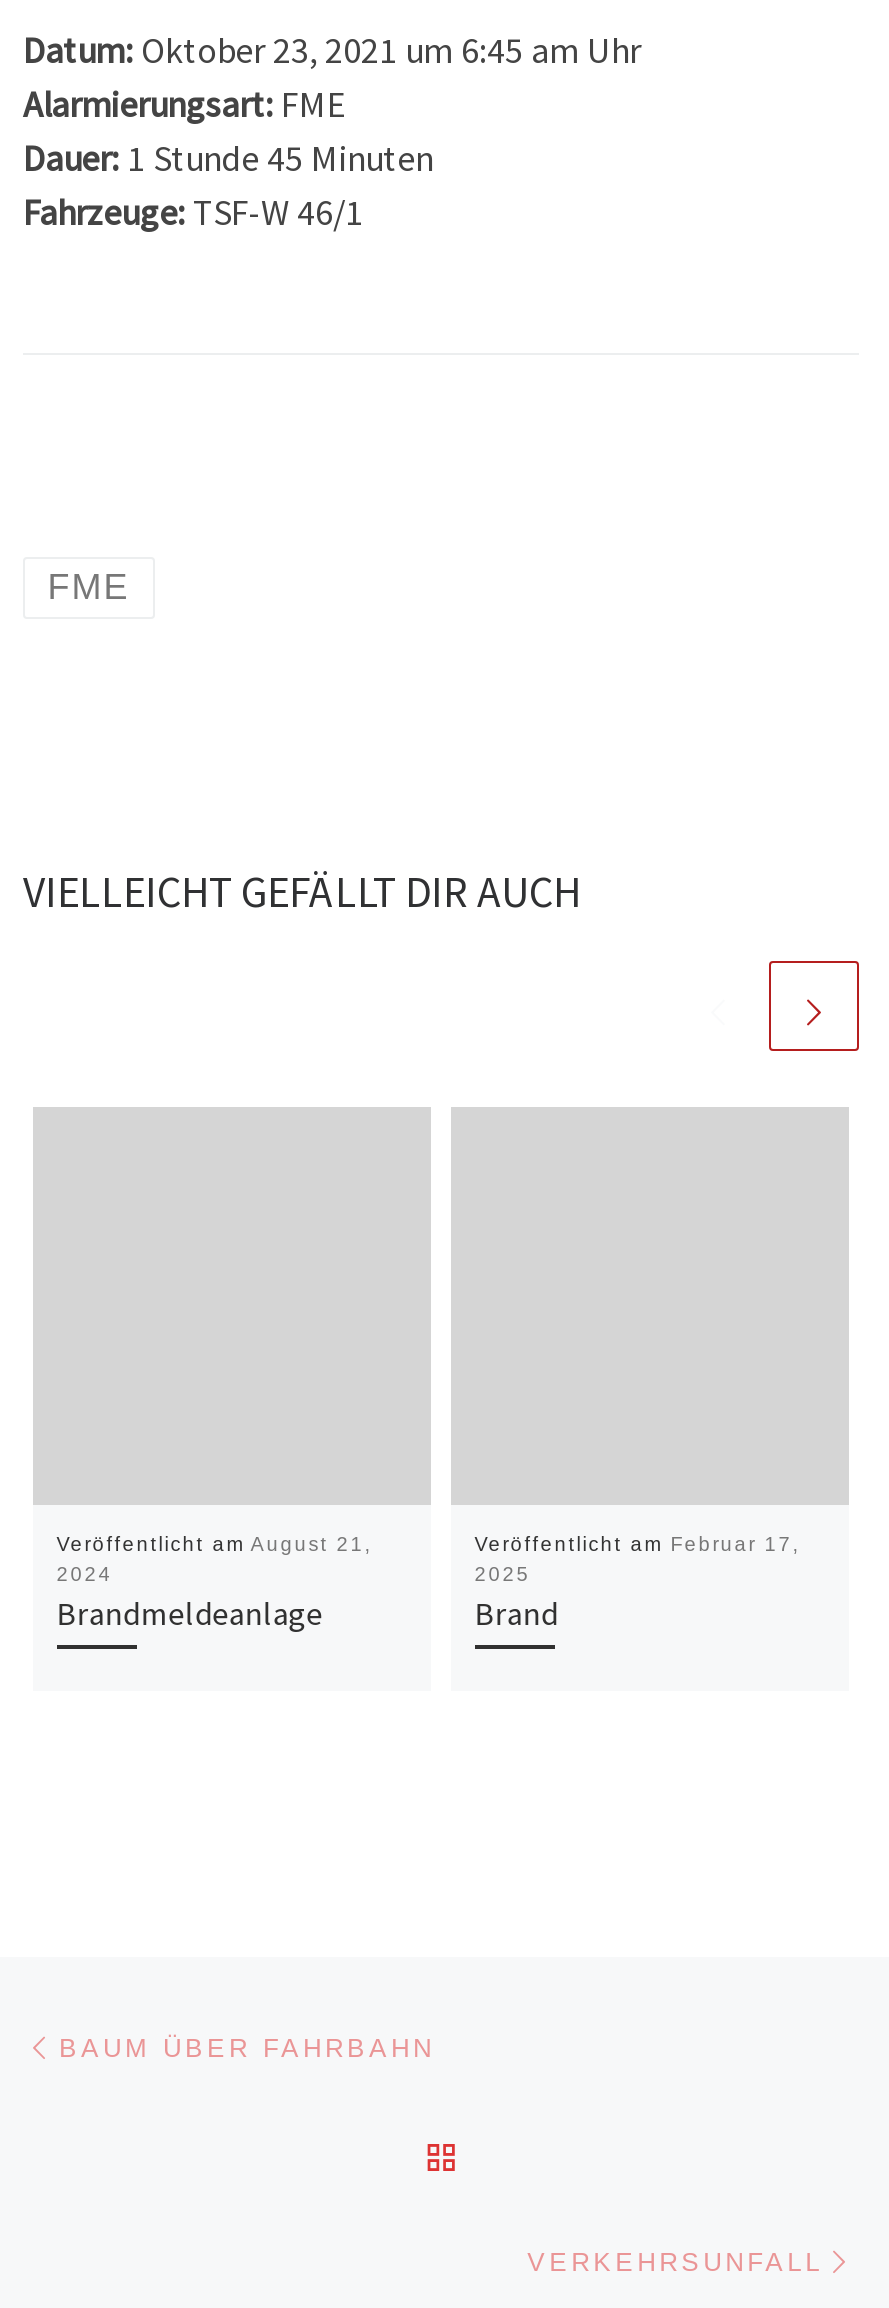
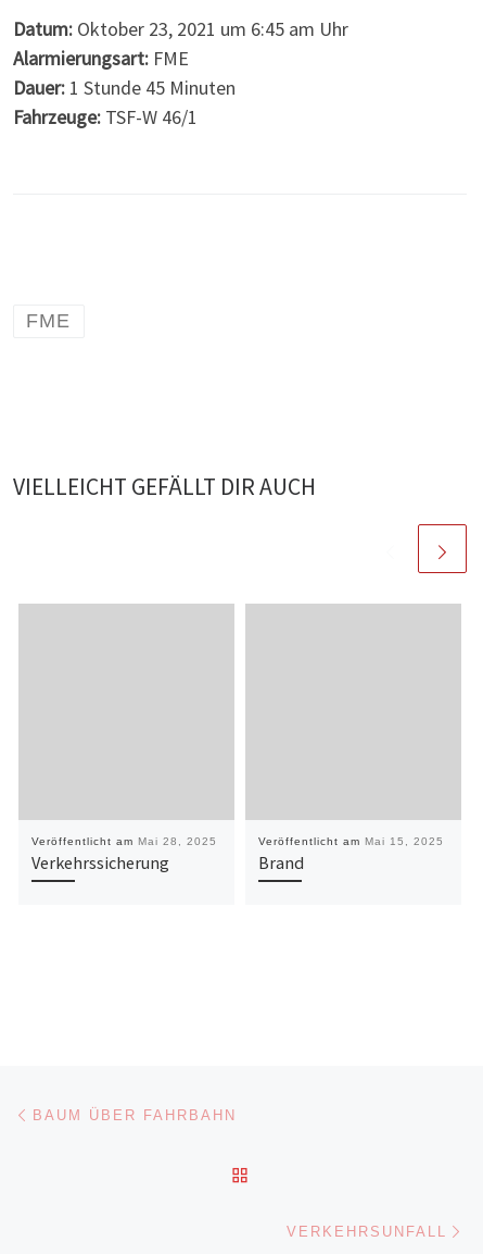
- Veröffentlicht am August 21,
- 2024
- Brandmeldeanlage
+ Veröffentlicht am Mai 28, 2025
+ Verkehrssicherung

- Veröffentlicht am Februar 17,
- 2025
+ Veröffentlicht am Mai 15, 2025
